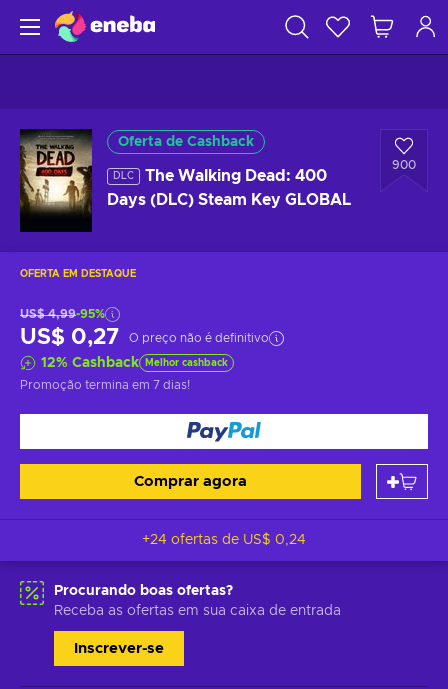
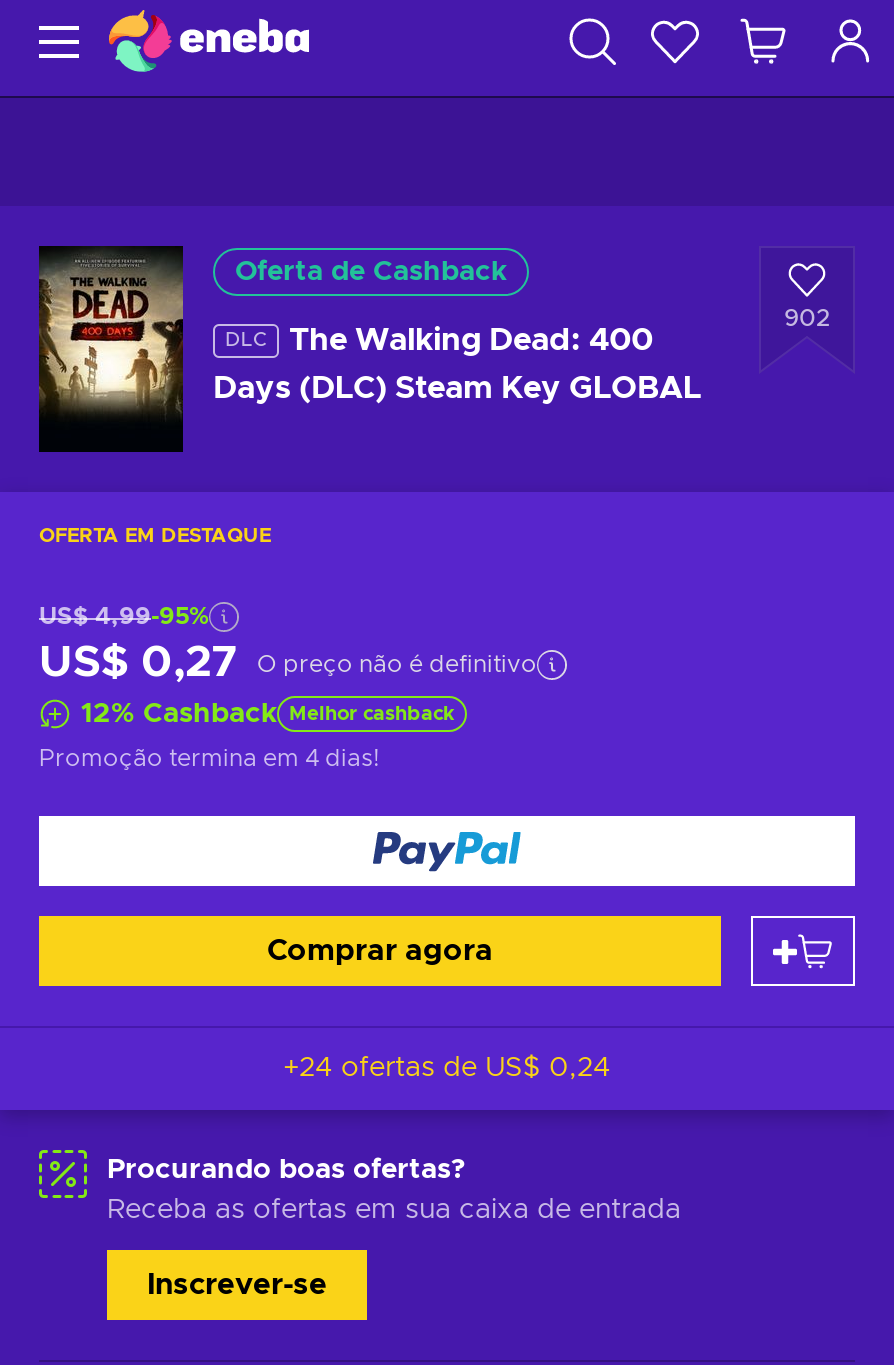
- 900
+ 902

- Promoção termina em 7 dias!
+ Promoção termina em 4 dias!
